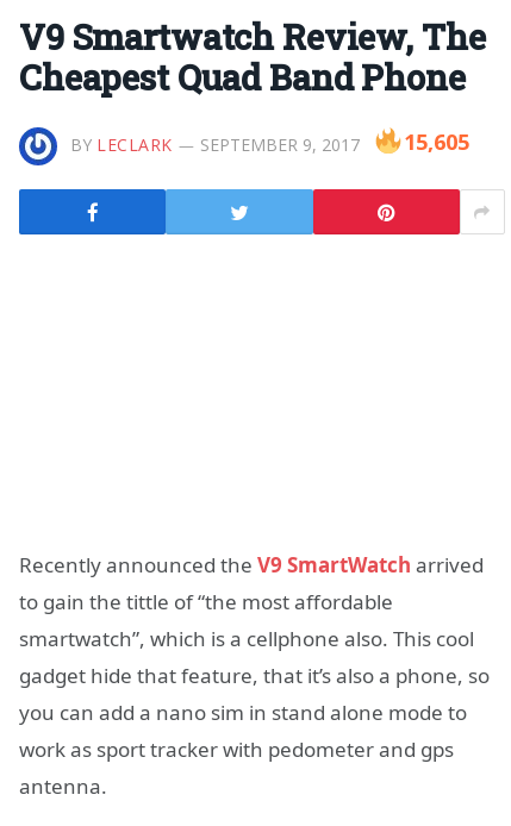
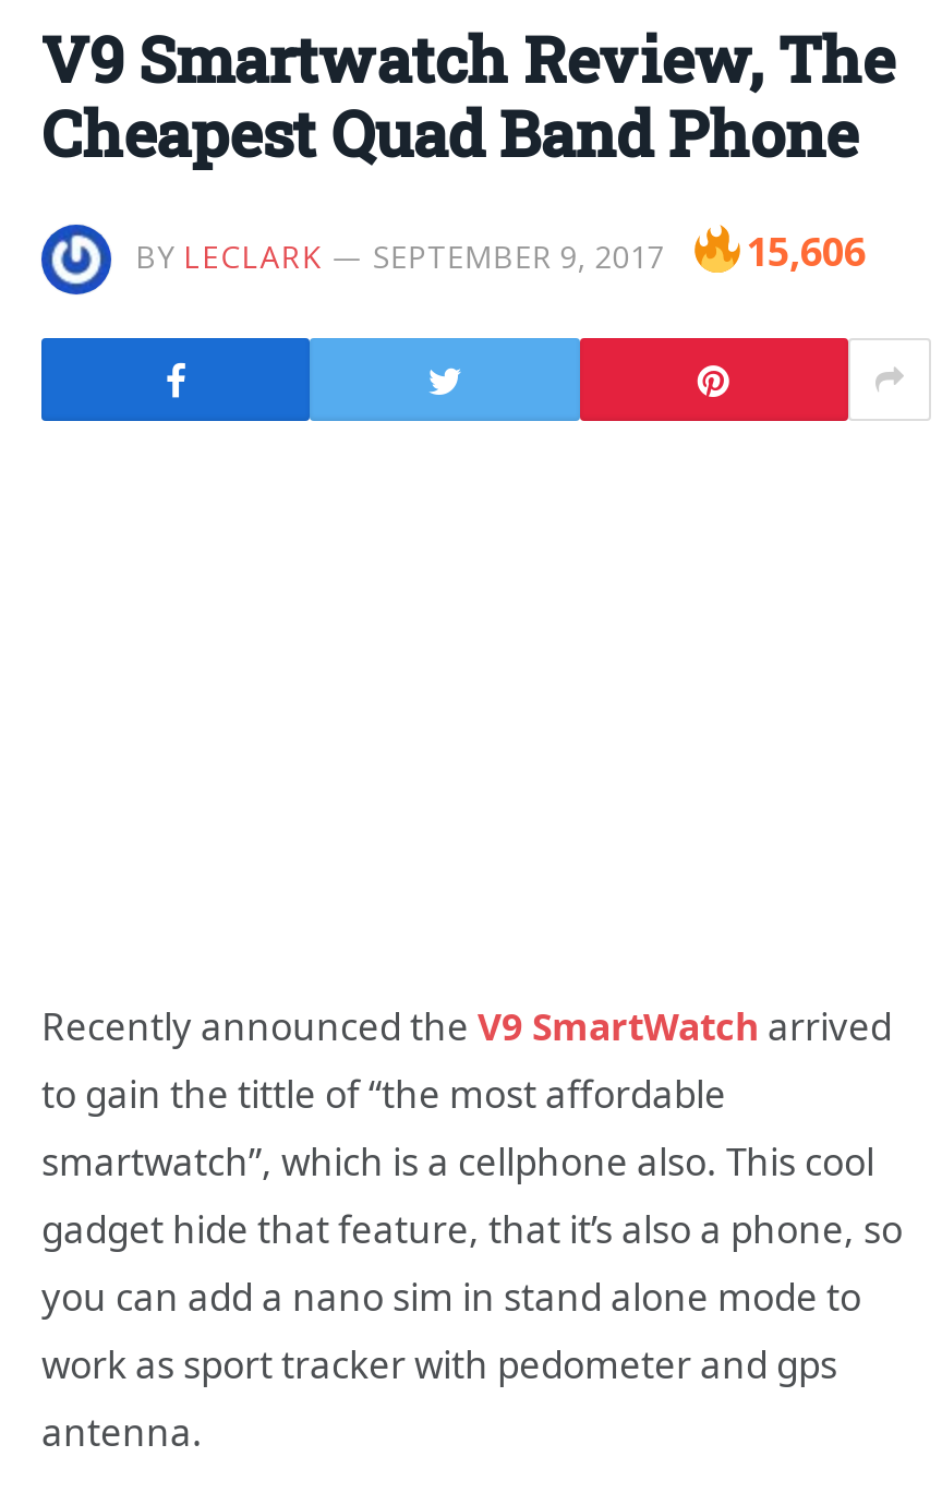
- BY LECLARK SEPTEMBER 9, 2017 15,605
+ BY LECLARK SEPTEMBER 9, 2017 15,606
